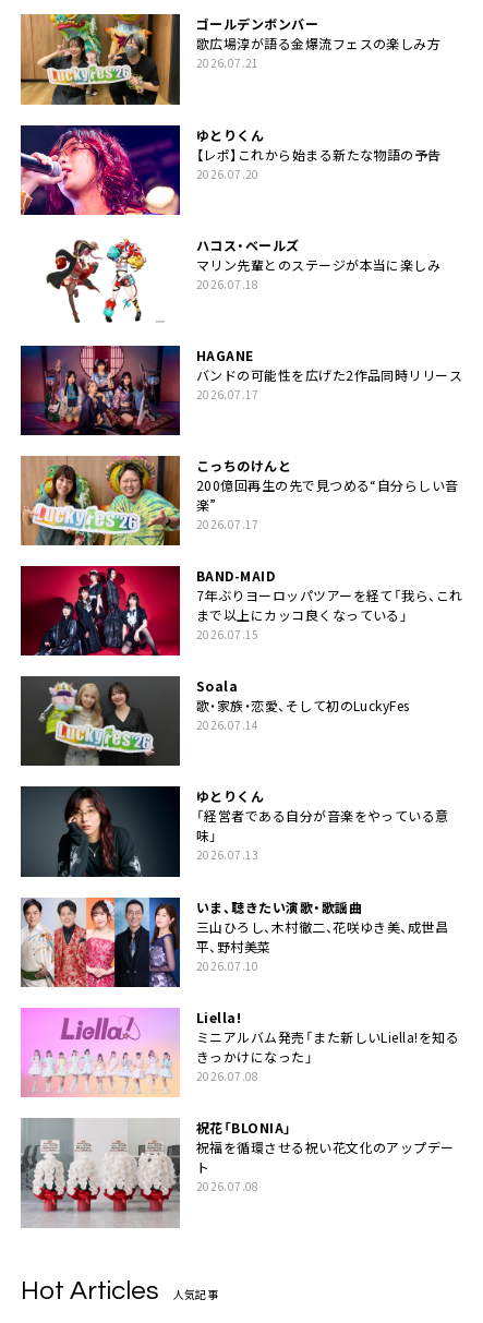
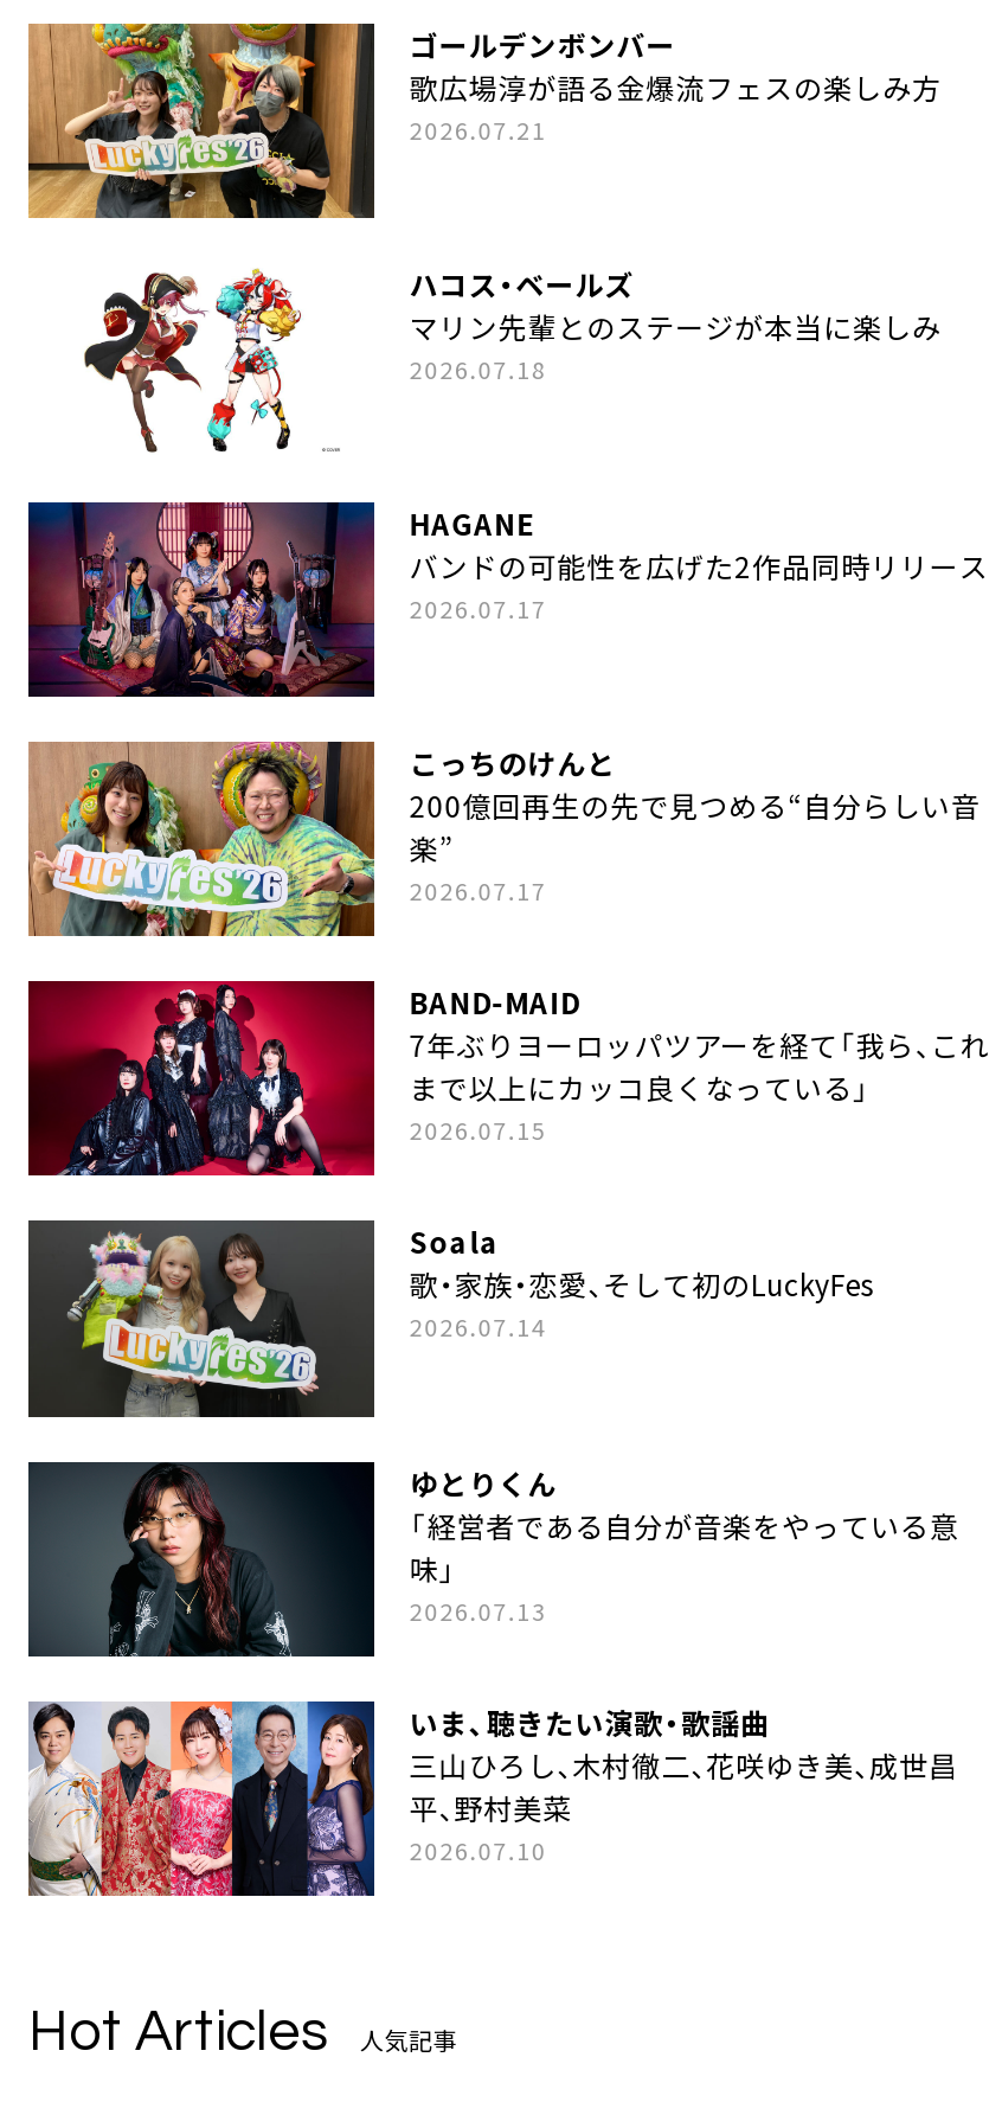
- [image]
- ゆとりくん
- 【レポ】これから始まる新たな物語の予告
- 2026.07.20

- [image]
- Liella!
- ミニアルバム発売「また新しいLiella!を知る
- きっかけになった」
- 2026.07.08
- 祝花「BLONIA」
- 祝福を循環させる祝い花文化のアップデー
- ト
- 2026.07.08

- [image]
